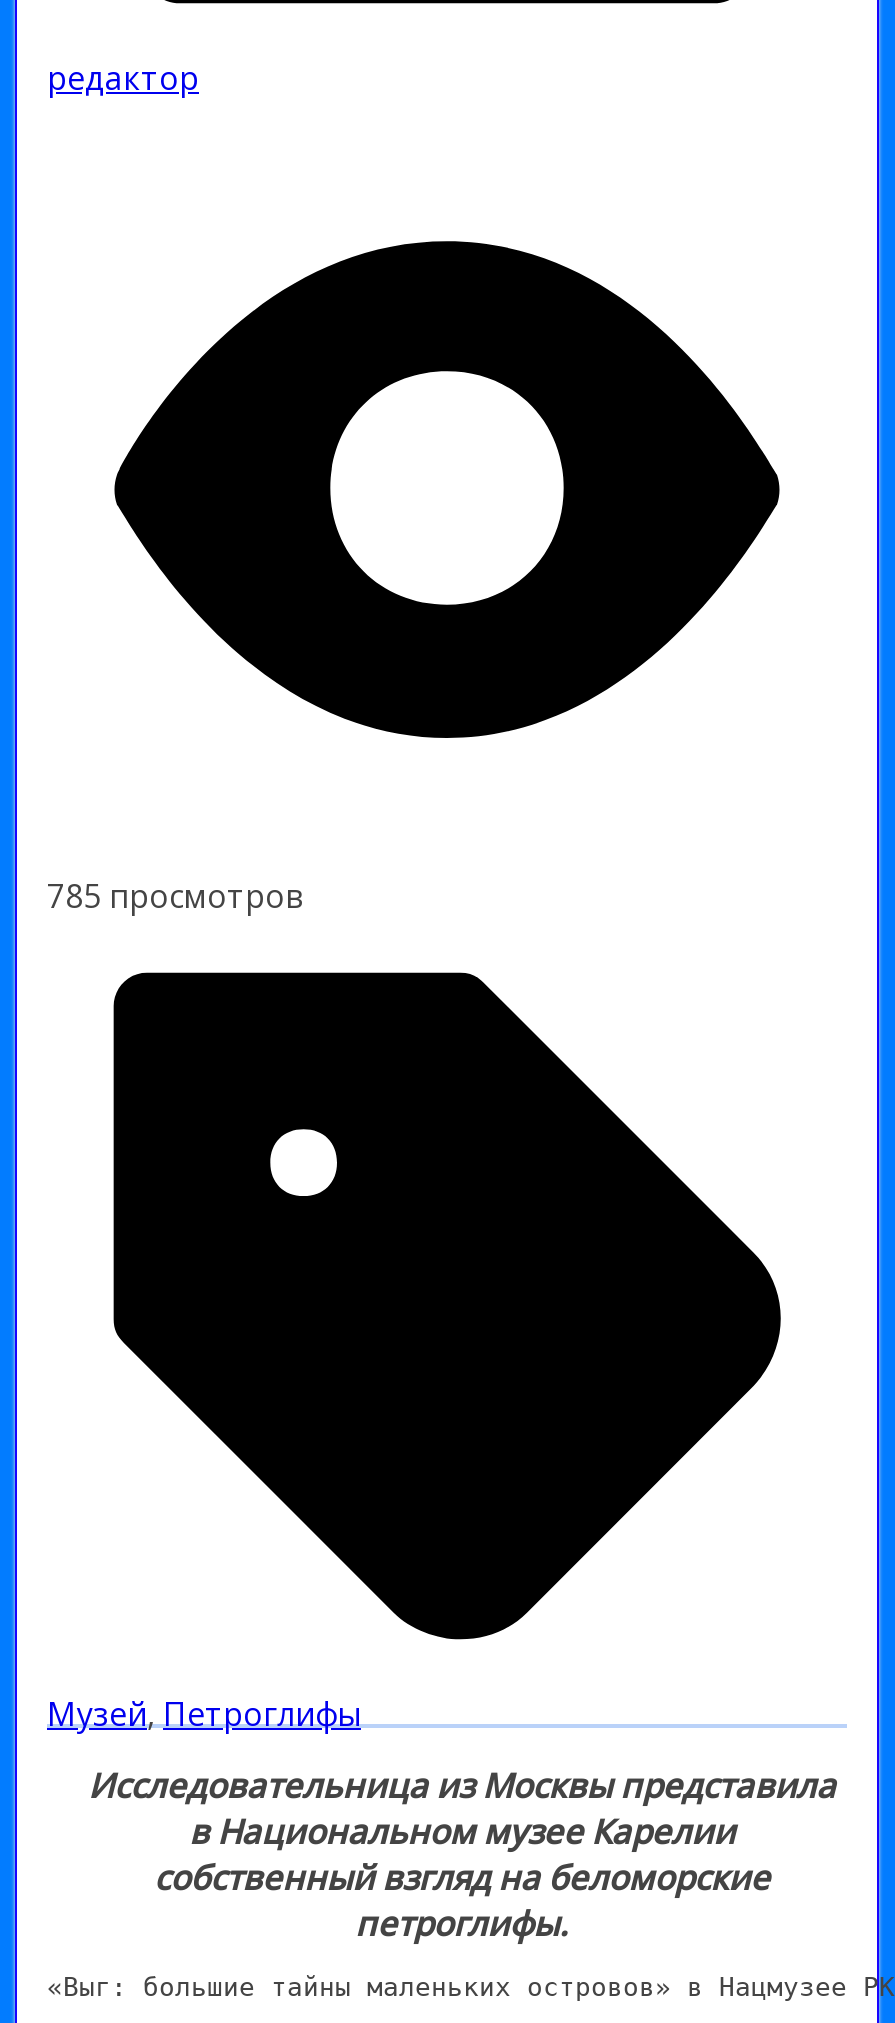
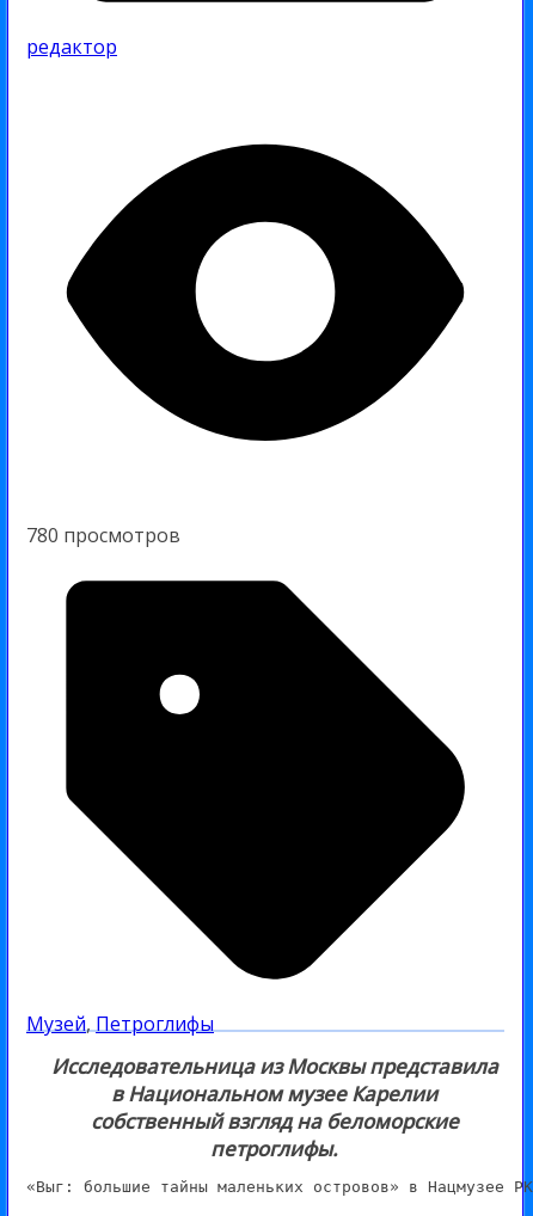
- 785 просмотров
+ 780 просмотров
